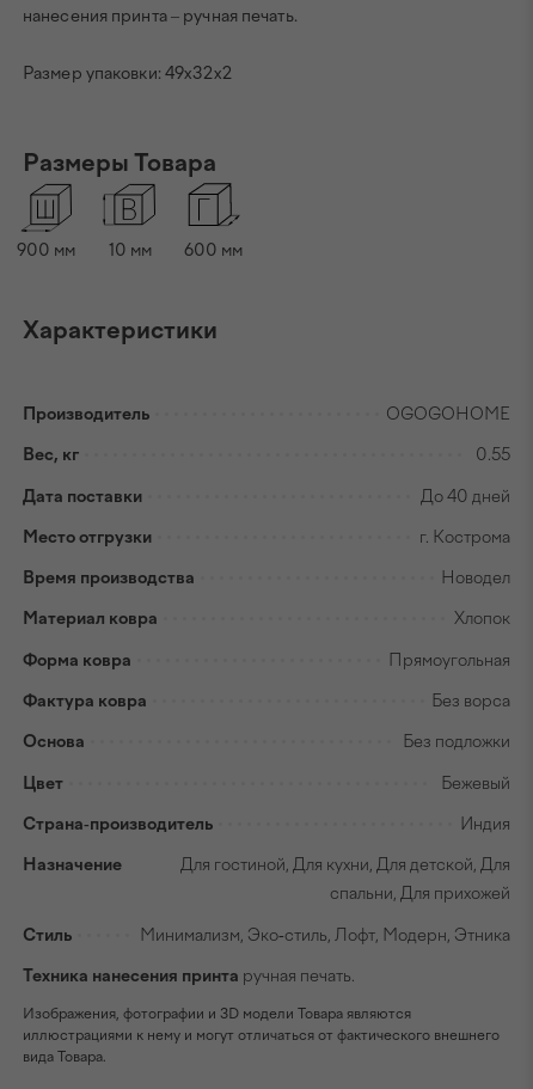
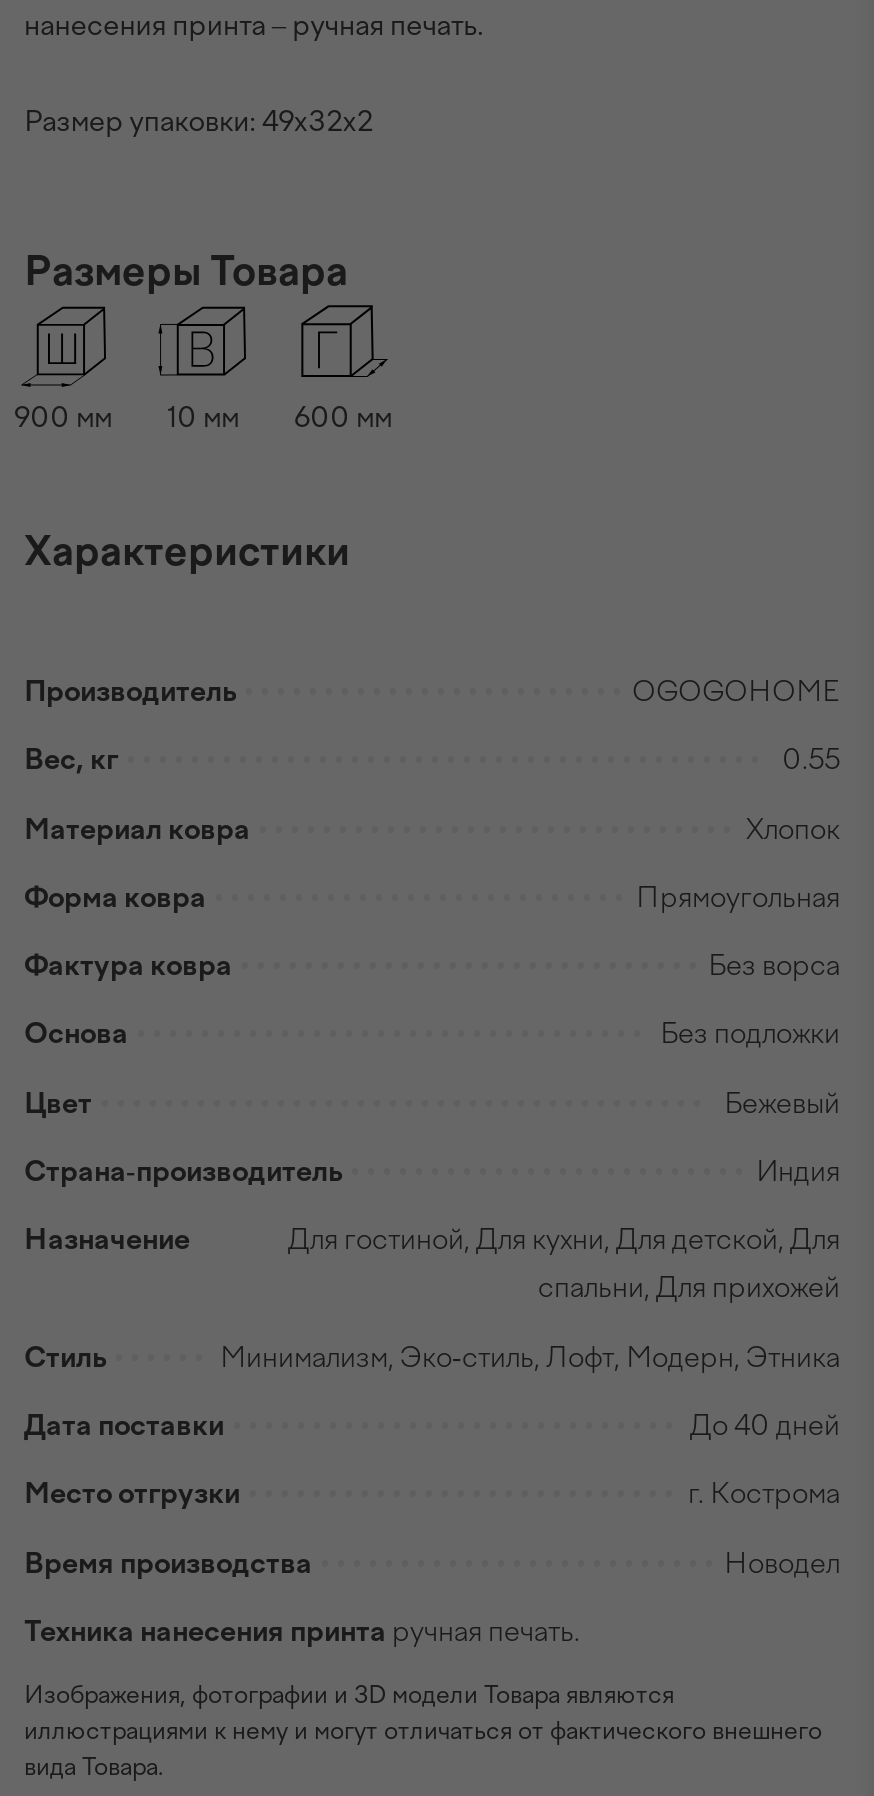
moved down: Дата поставки | До 40 дней | Место отгрузки | г. Кострома | Время производства | Новодел

moved up: Материал ковра | Хлопок | Форма ковра | ... | Стиль | Минимализм, Эко-стиль, Лофт, Модерн, Этника
